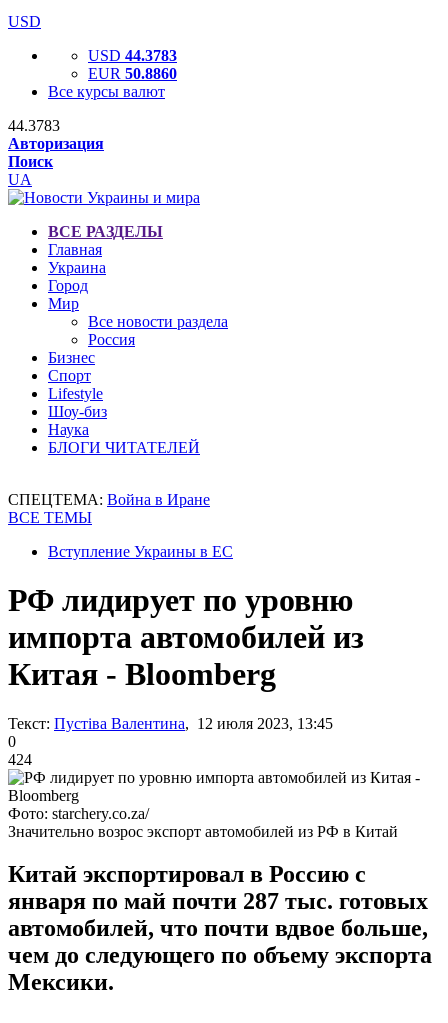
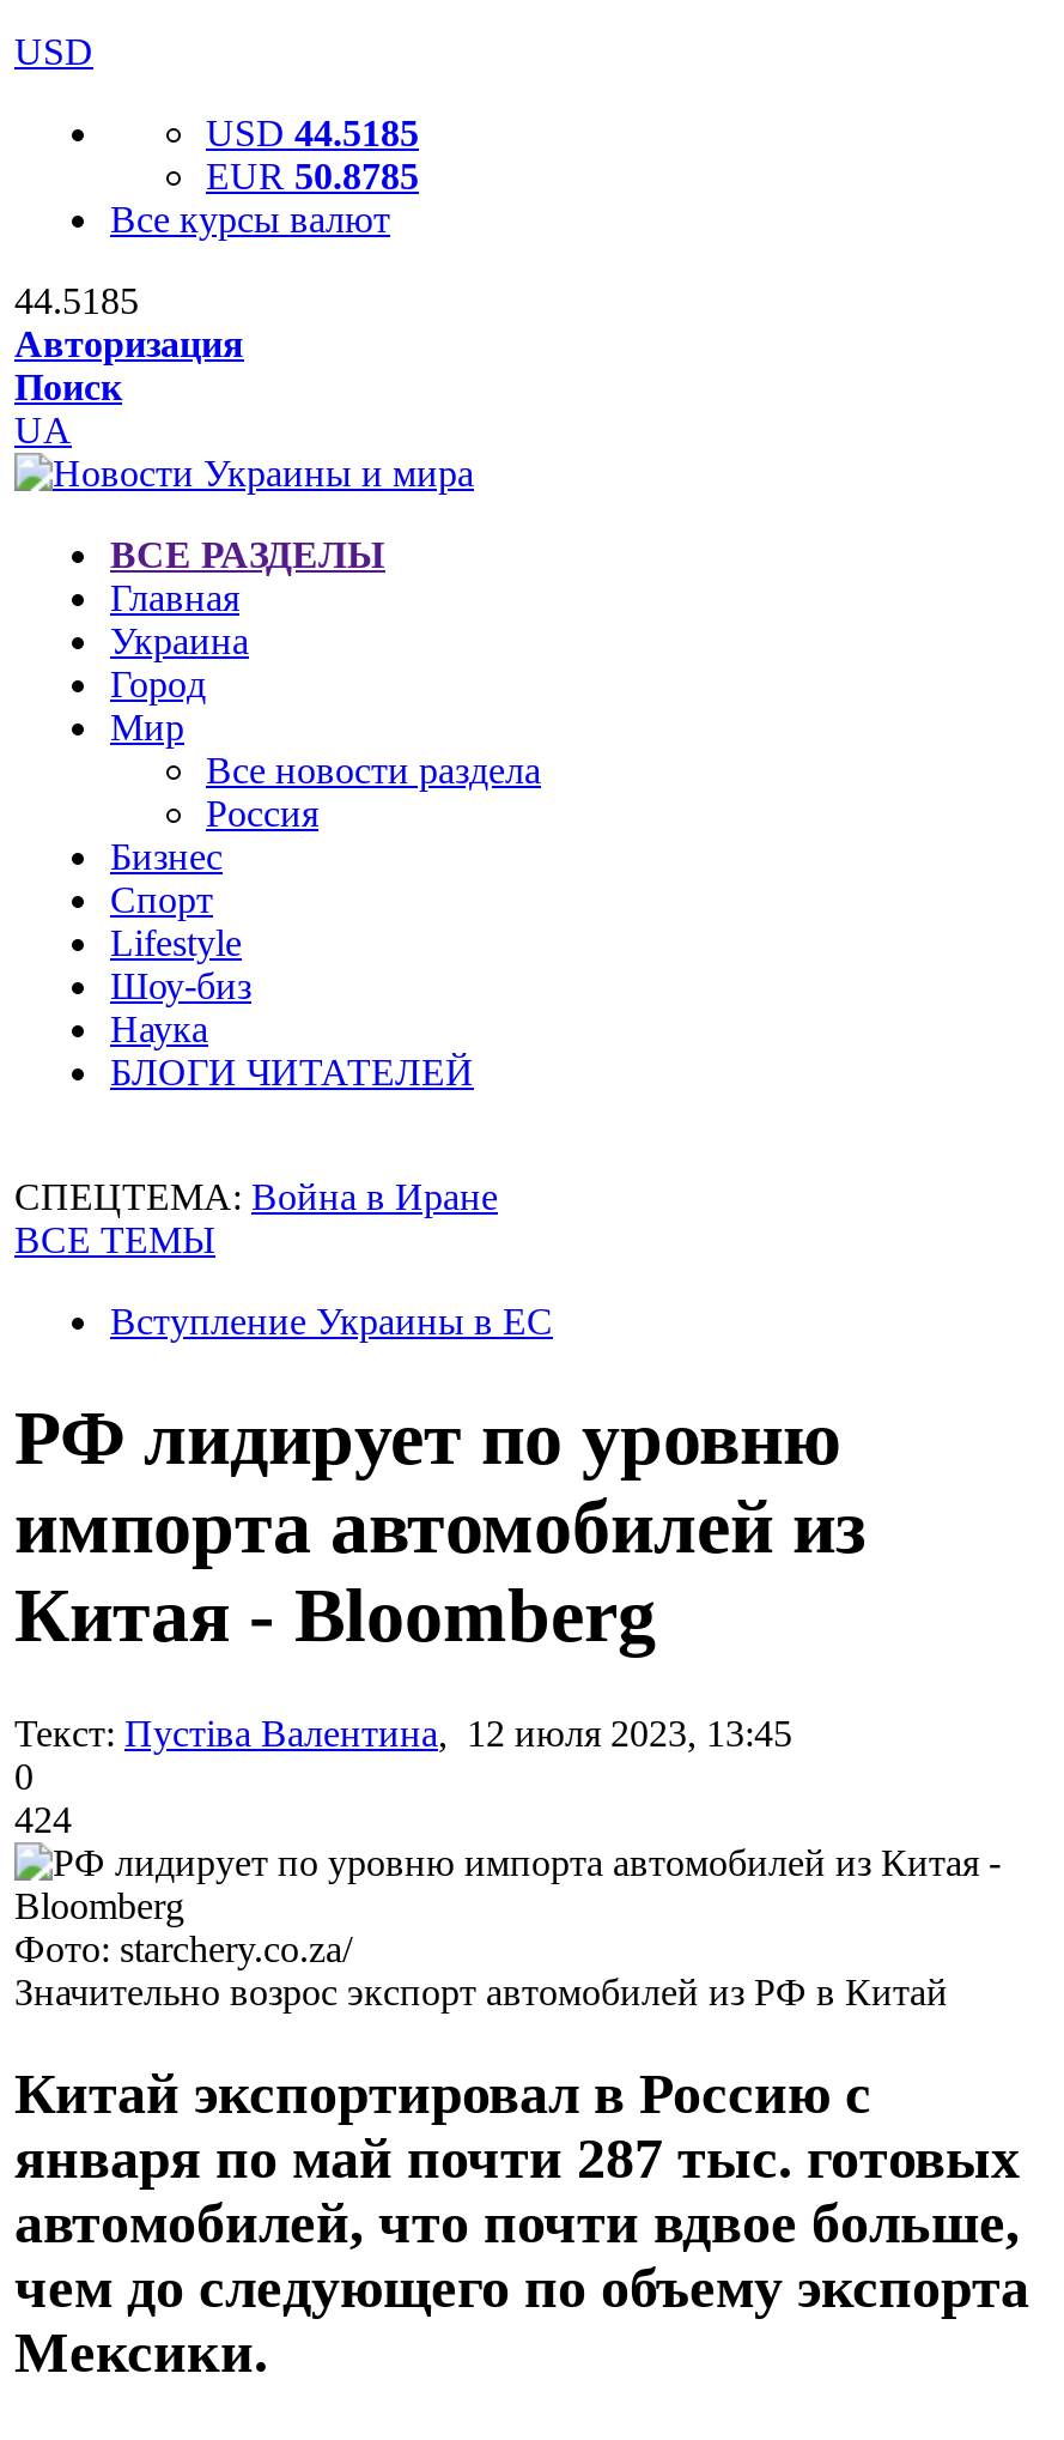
- USD 44.3783
+ USD 44.5185

- EUR 50.8860
+ EUR 50.8785

- 44.3783
+ 44.5185
